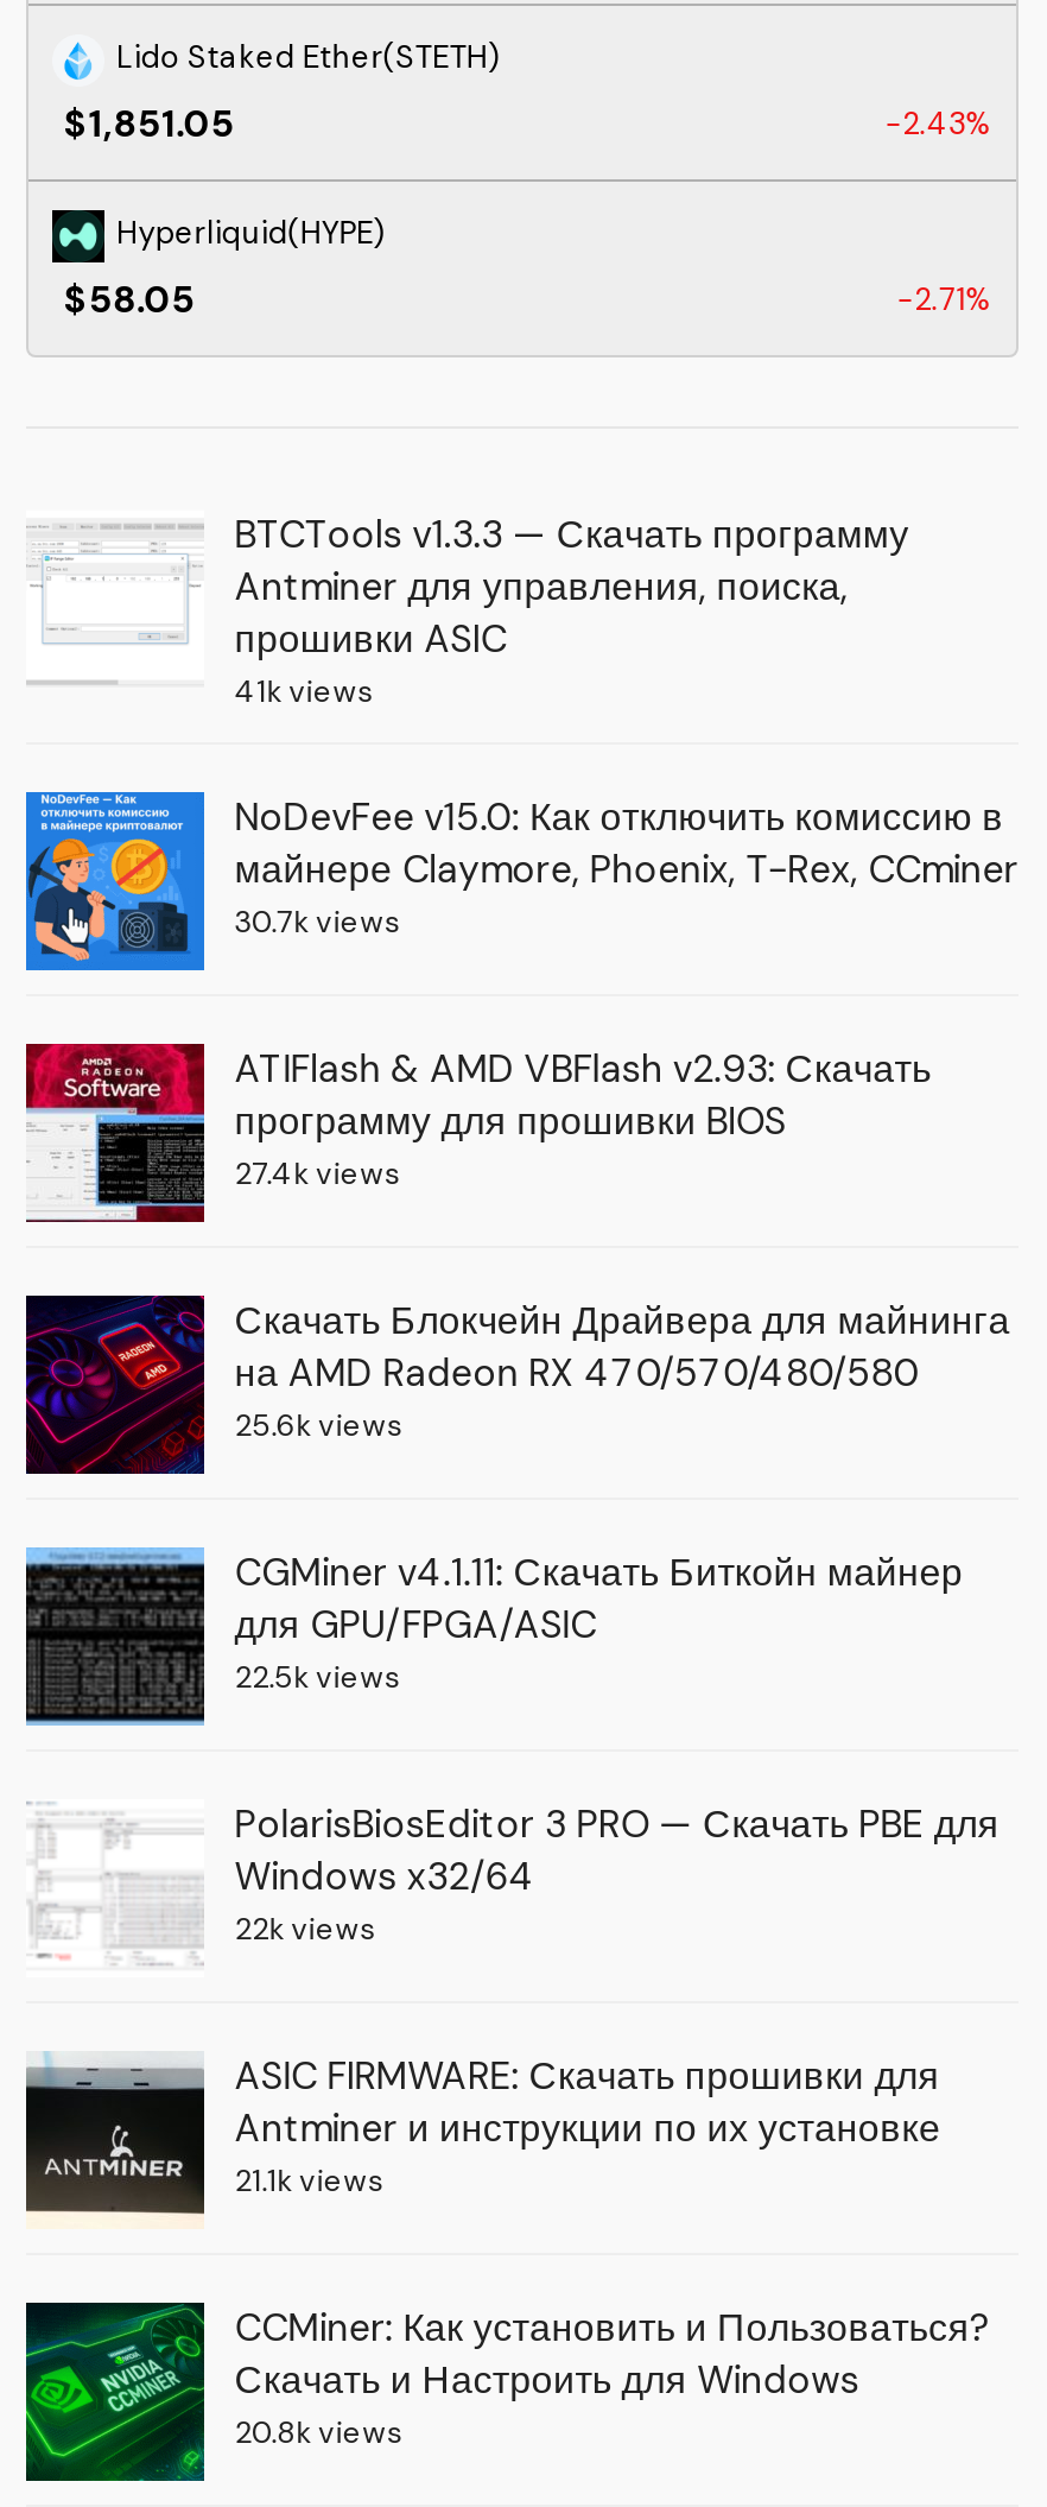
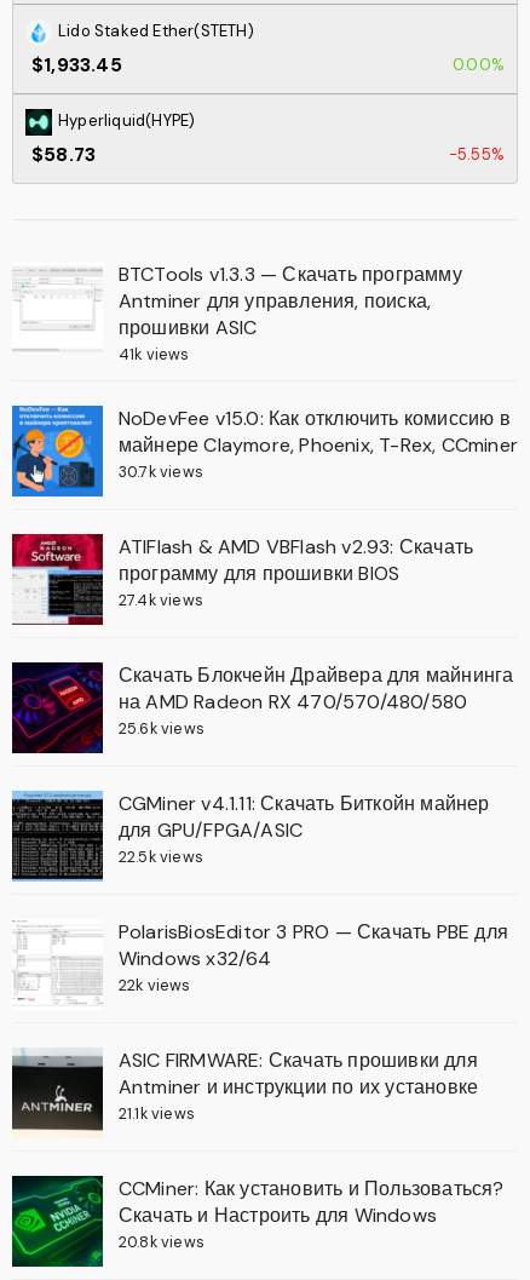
- $1,851.05
+ $1,933.45

- -2.43%
+ 0.00%

- $58.05
+ $58.73

- -2.71%
+ -5.55%
